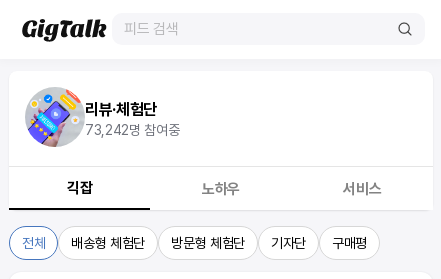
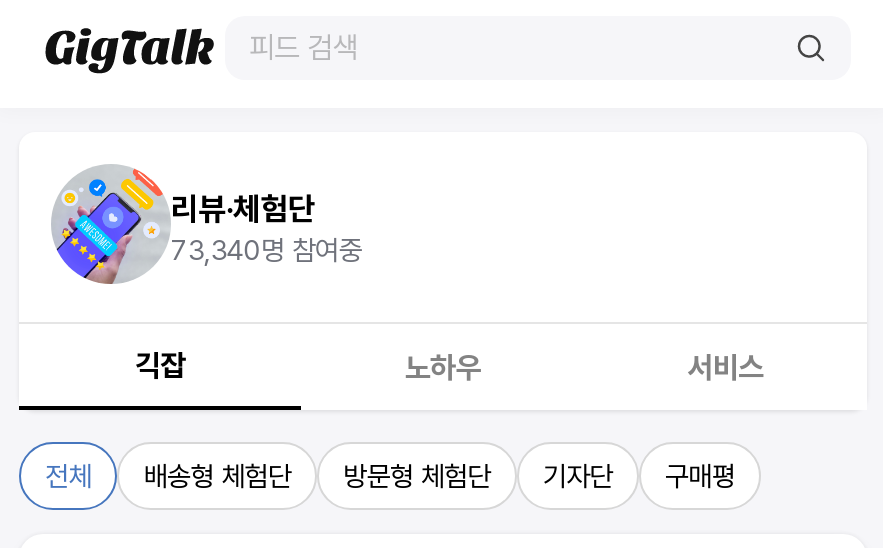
- 73,242명 참여중
+ 73,340명 참여중
